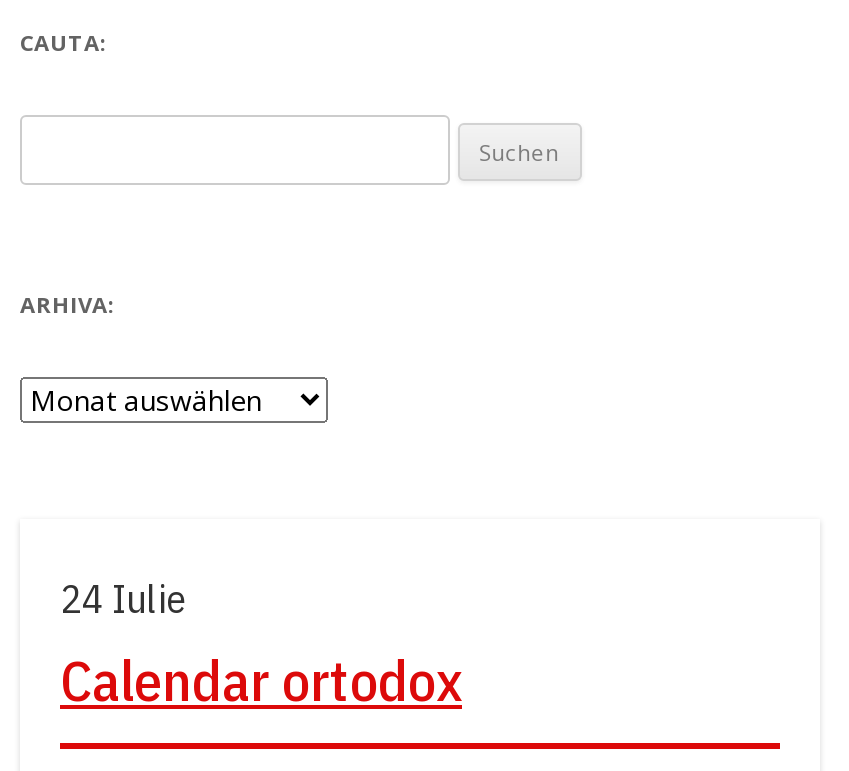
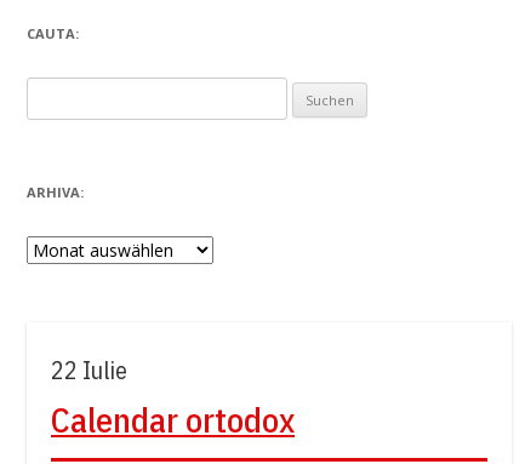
- 24 Iulie
+ 22 Iulie
